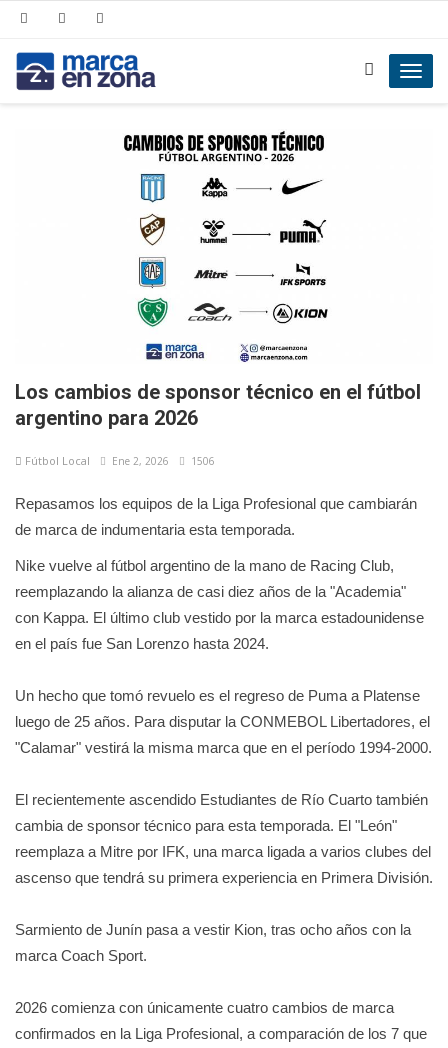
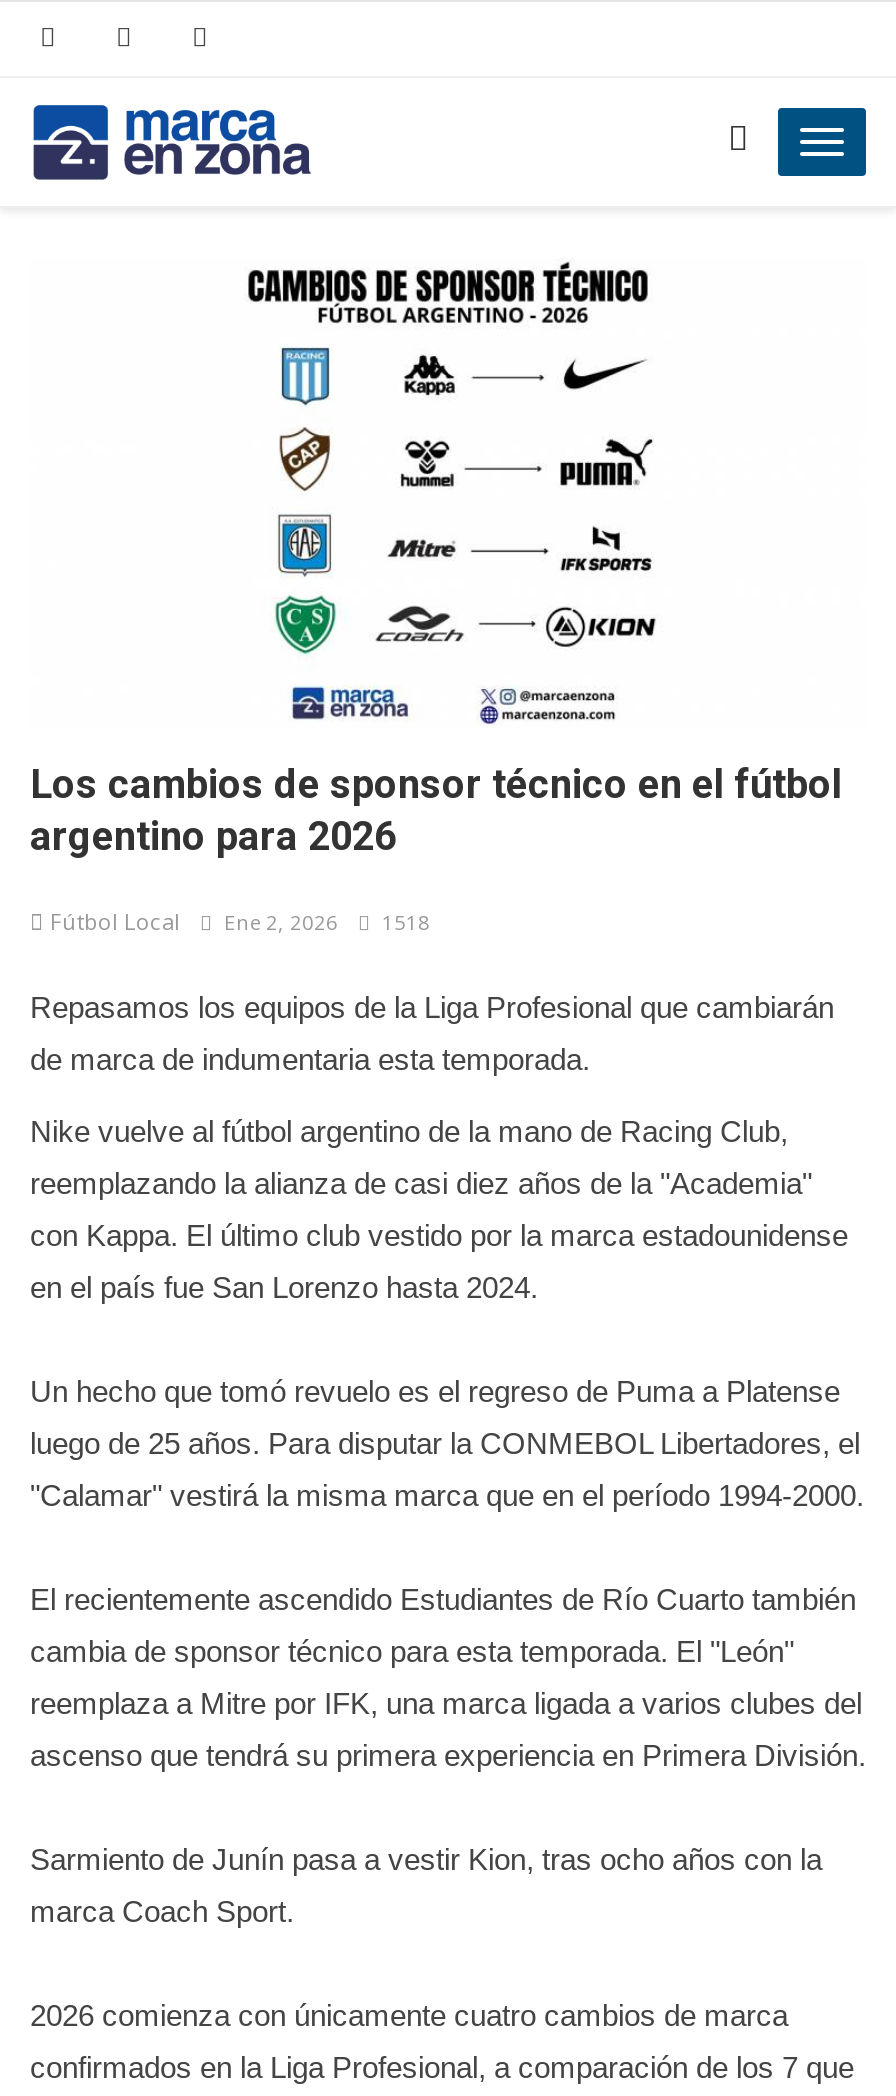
- Fútbol Local Ene 2, 2026 1506
+ Fútbol Local Ene 2, 2026 1518
